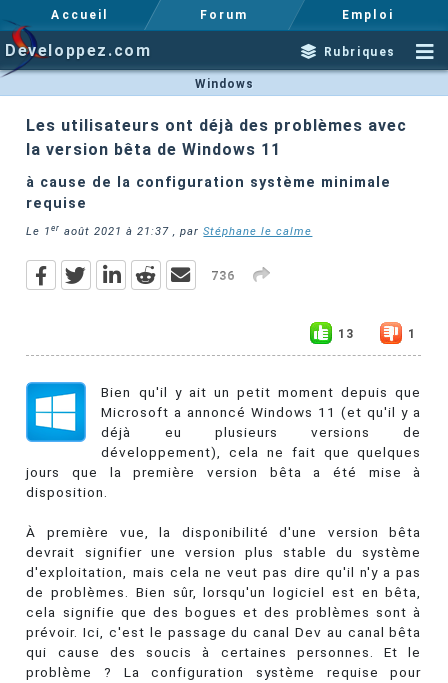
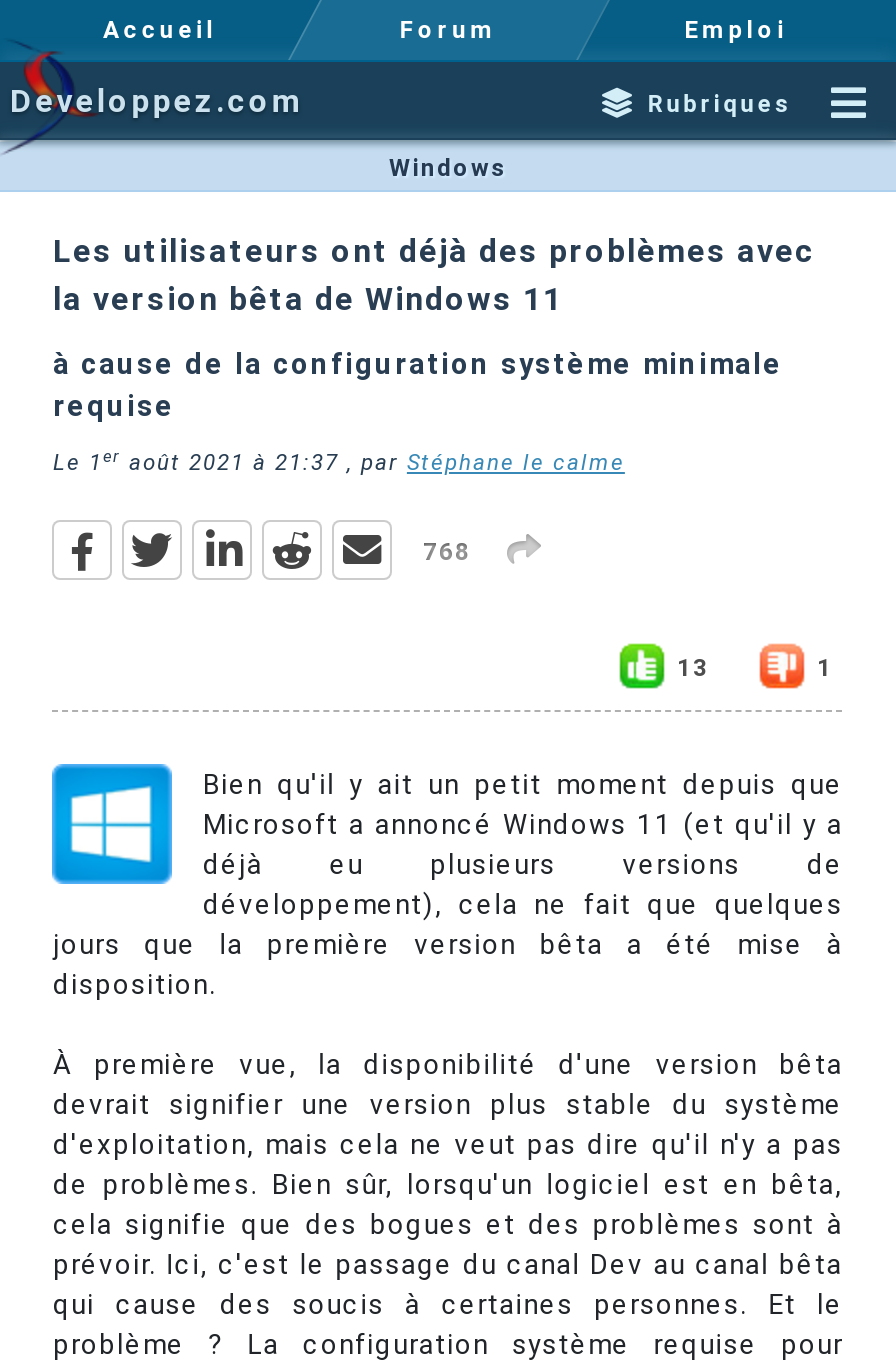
- 736
+ 768
